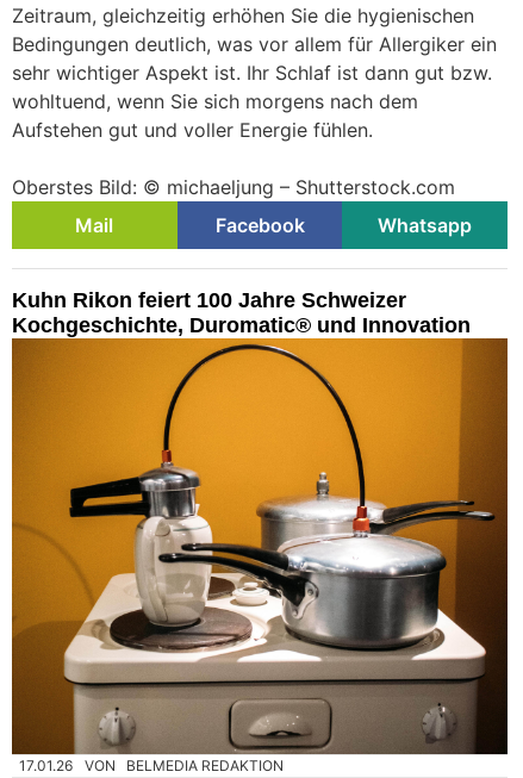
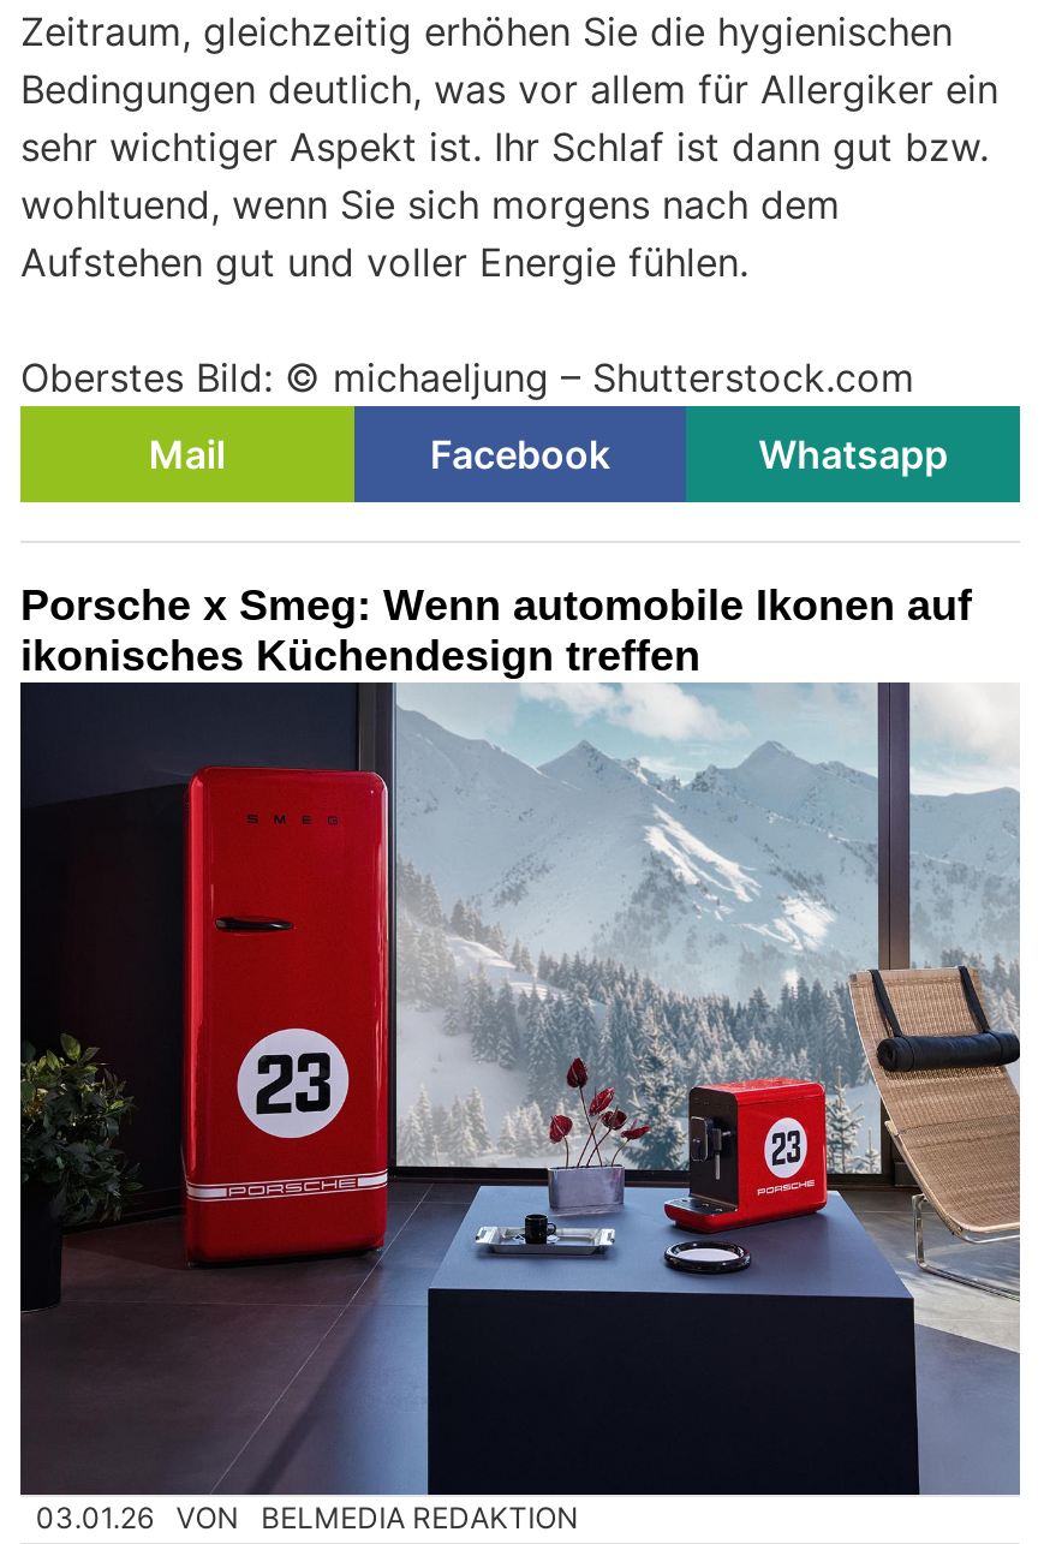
- Kuhn Rikon feiert 100 Jahre Schweizer
- Kochgeschichte, Duromatic® und Innovation
+ Porsche x Smeg: Wenn automobile Ikonen auf
+ ikonisches Küchendesign treffen

- [image]
- 17.01.26 VON BELMEDIA REDAKTION
+ [image]
+ 03.01.26 VON BELMEDIA REDAKTION
